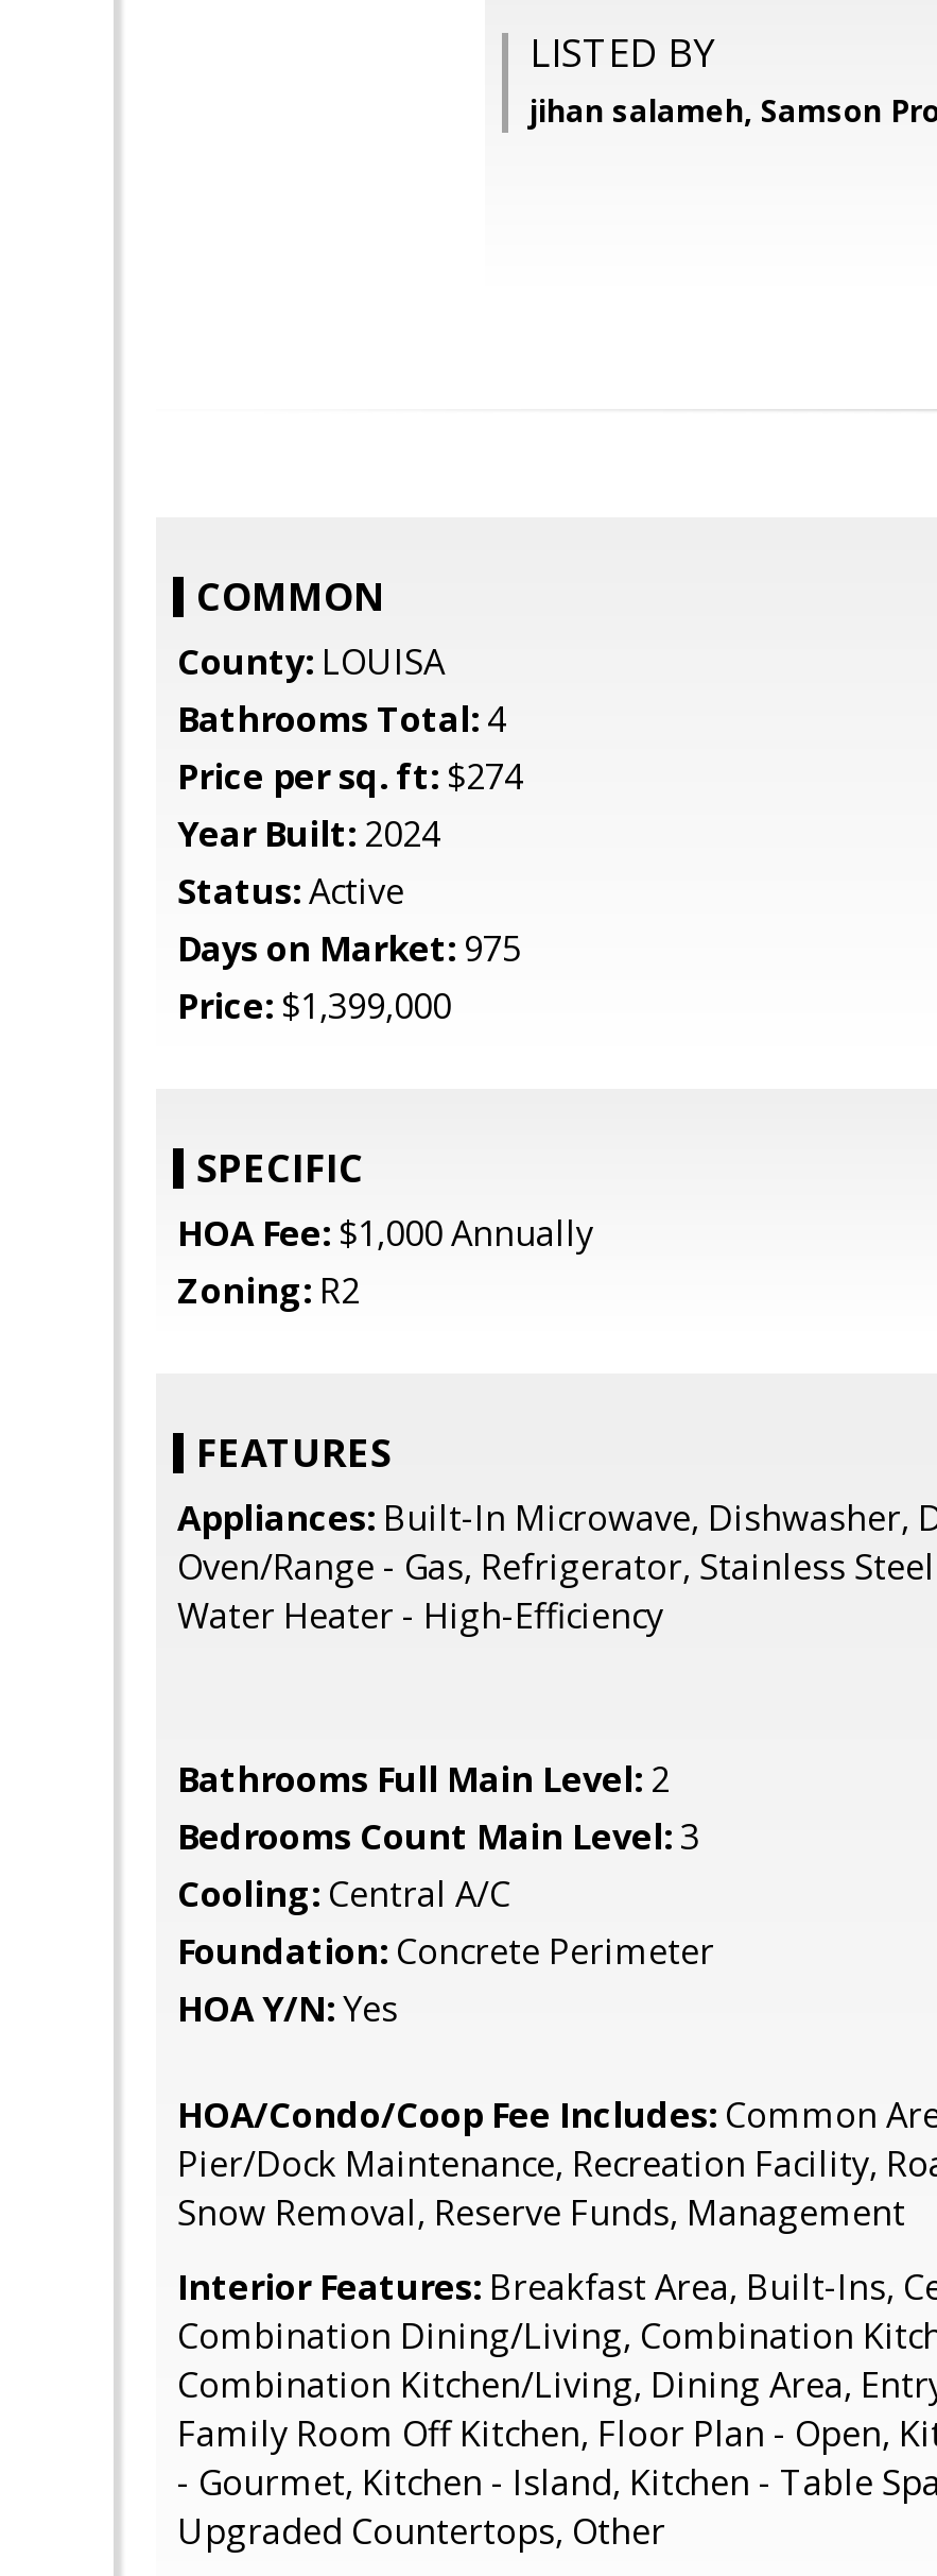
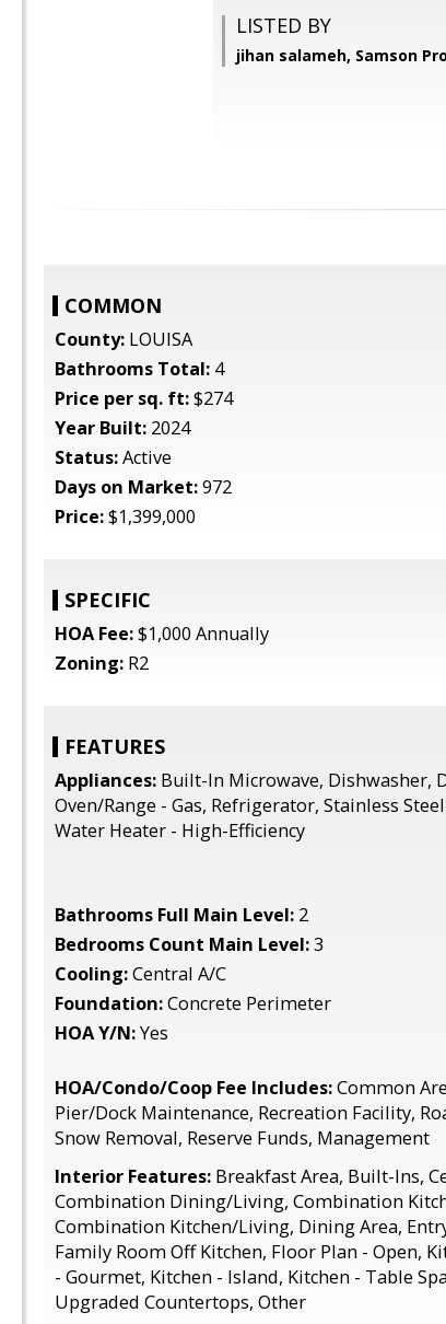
- Days on Market: 975
+ Days on Market: 972
